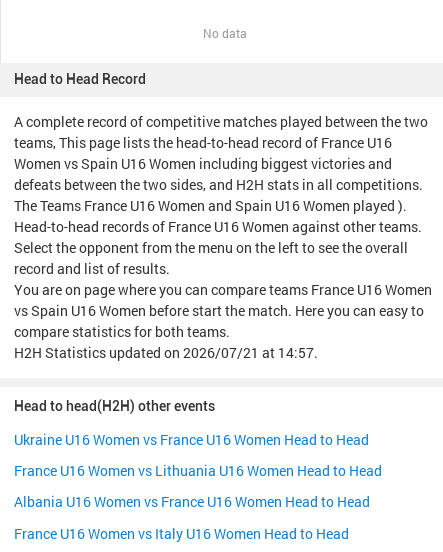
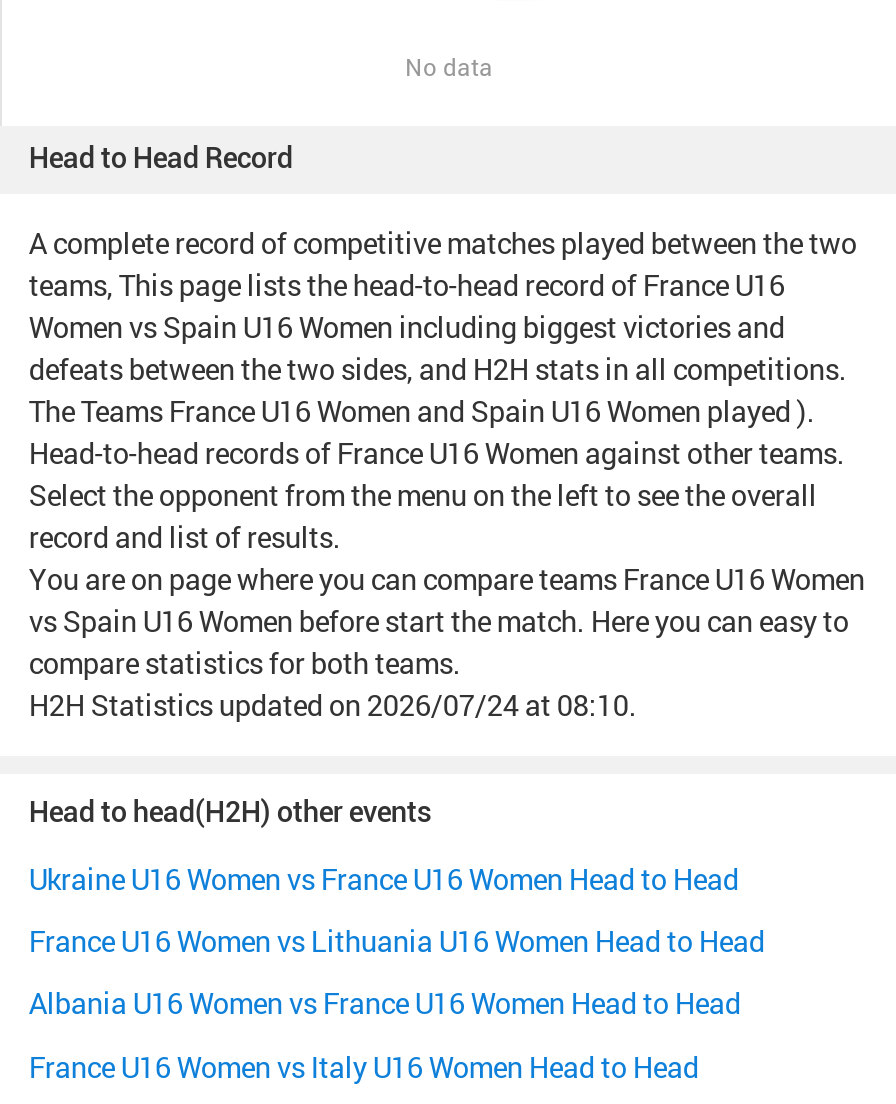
- H2H Statistics updated on 2026/07/21 at 14:57.
+ H2H Statistics updated on 2026/07/24 at 08:10.
